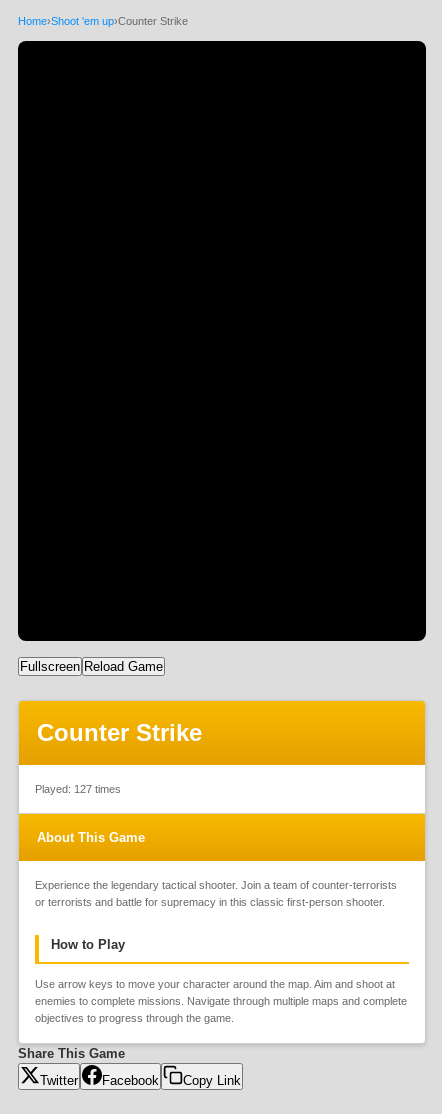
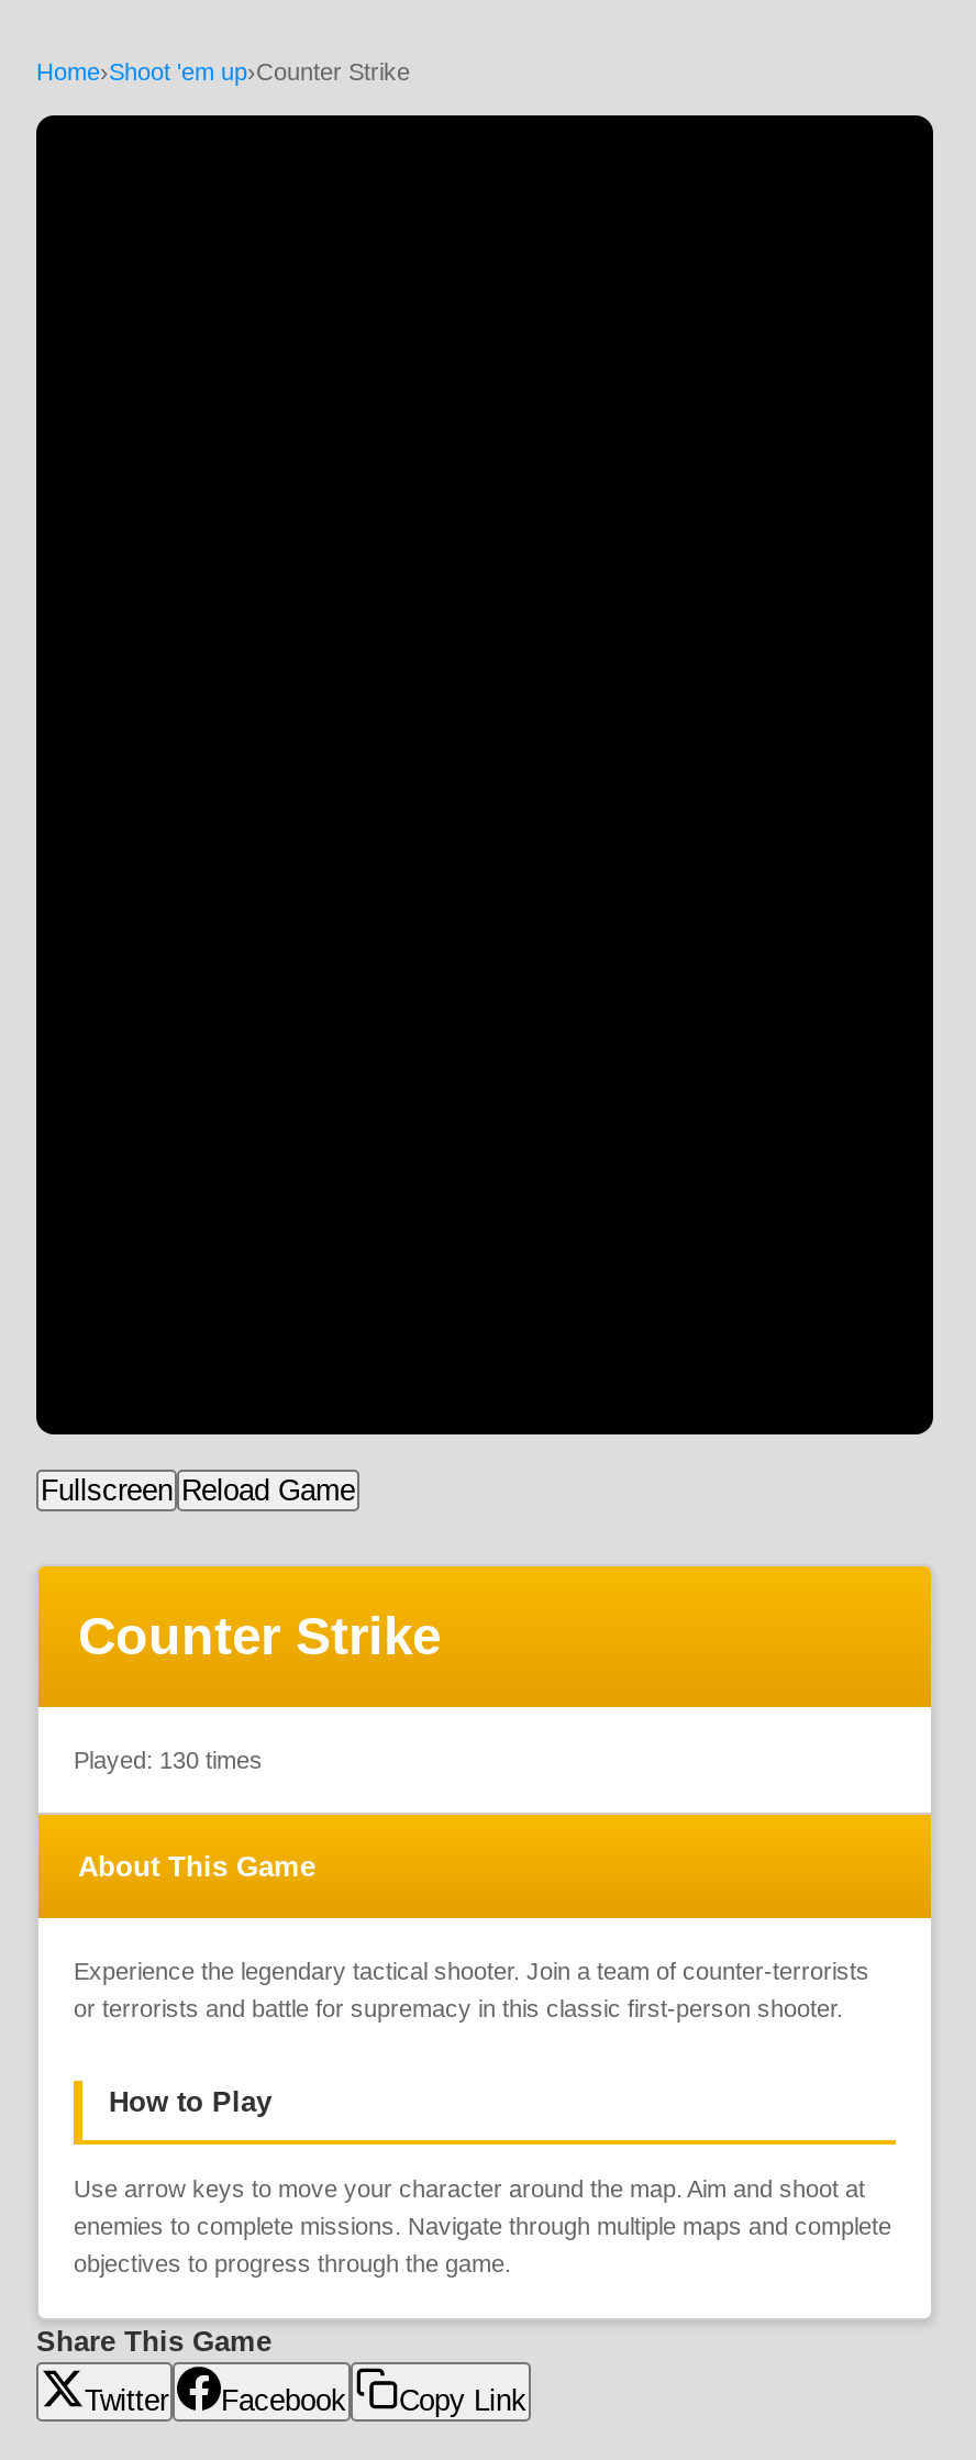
- Played: 127 times
+ Played: 130 times
